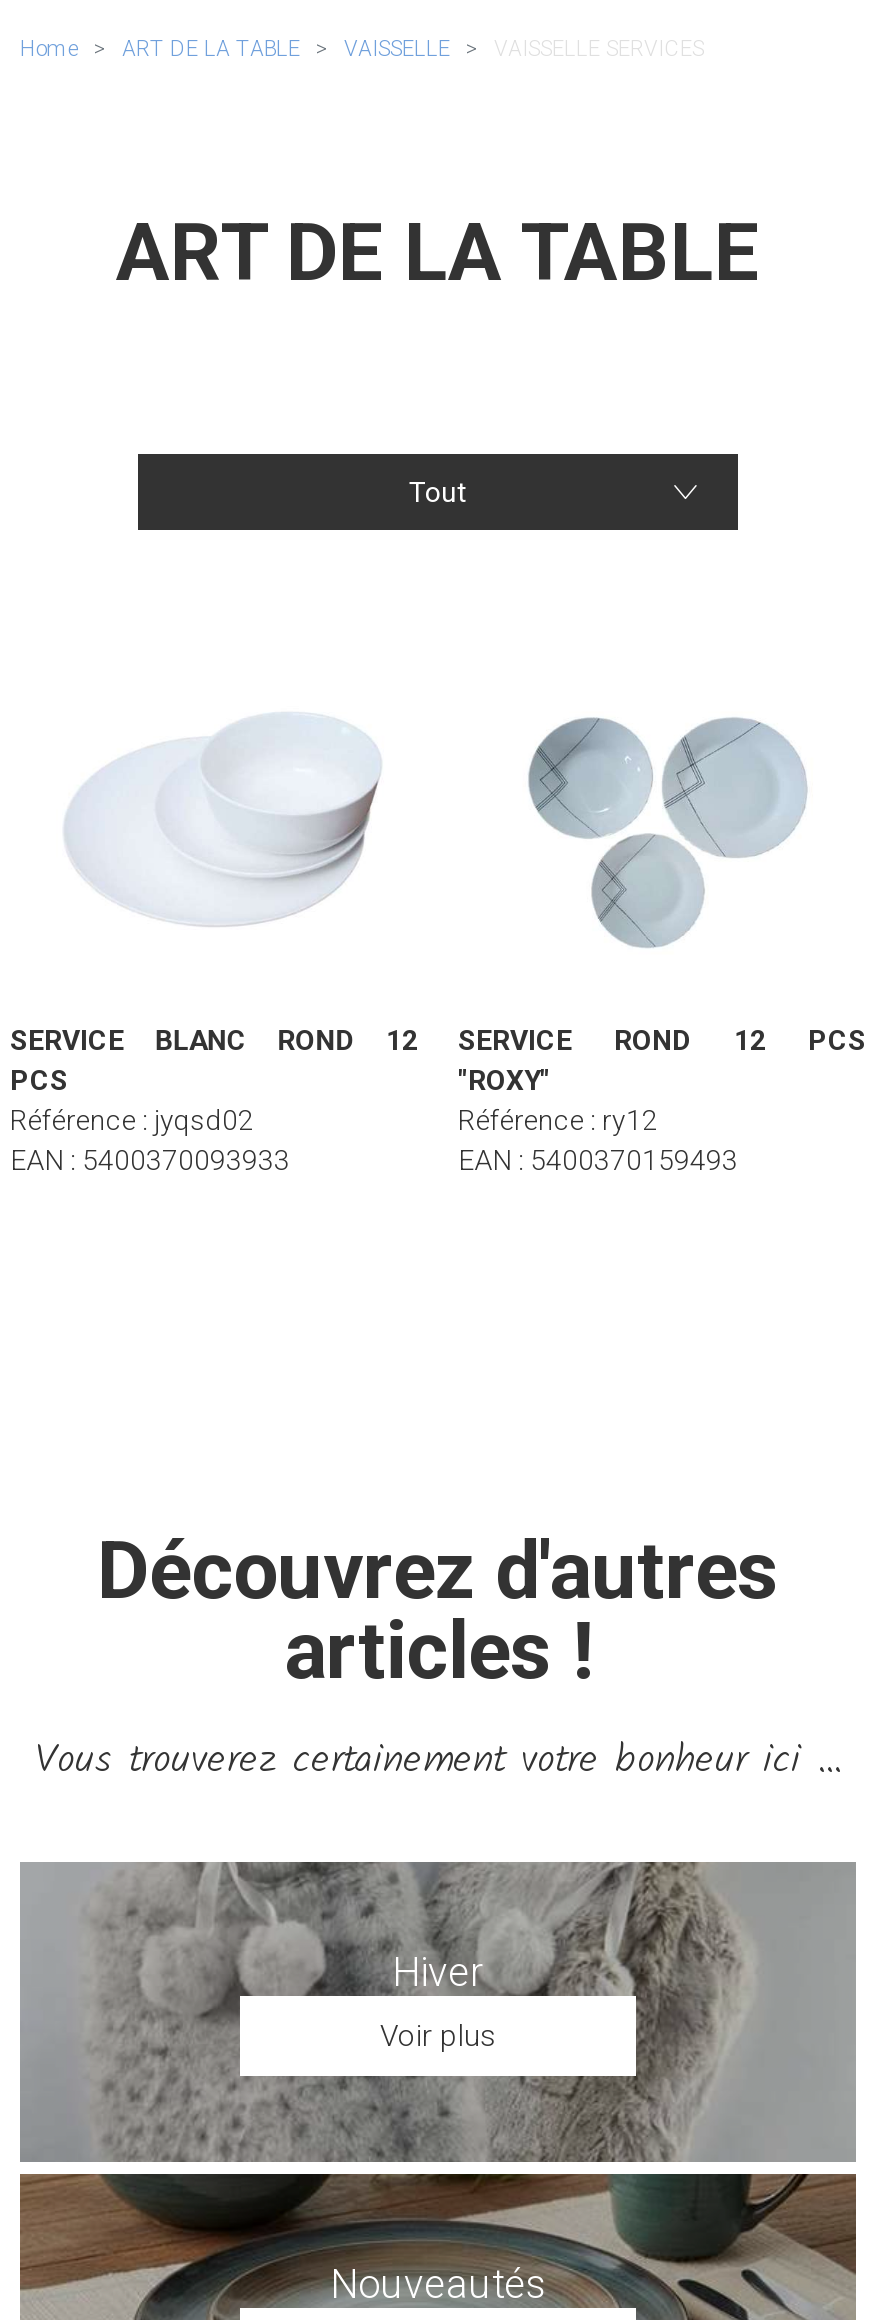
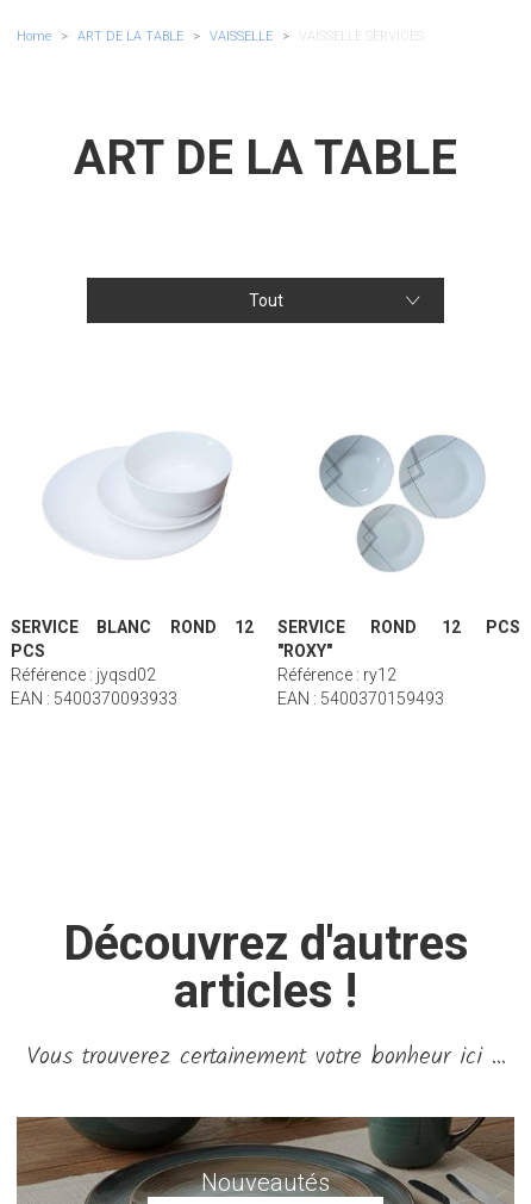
- [image]
- Hiver
- Voir plus
